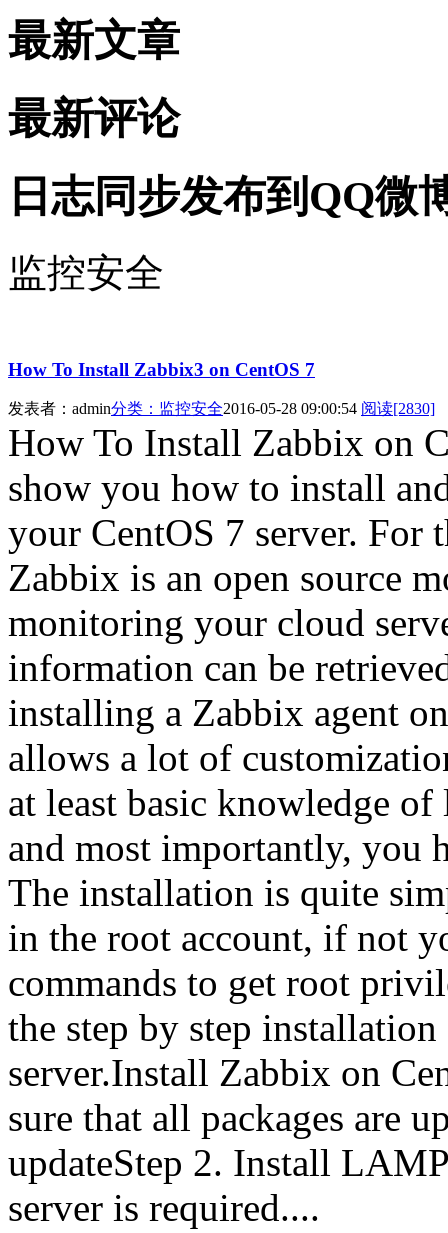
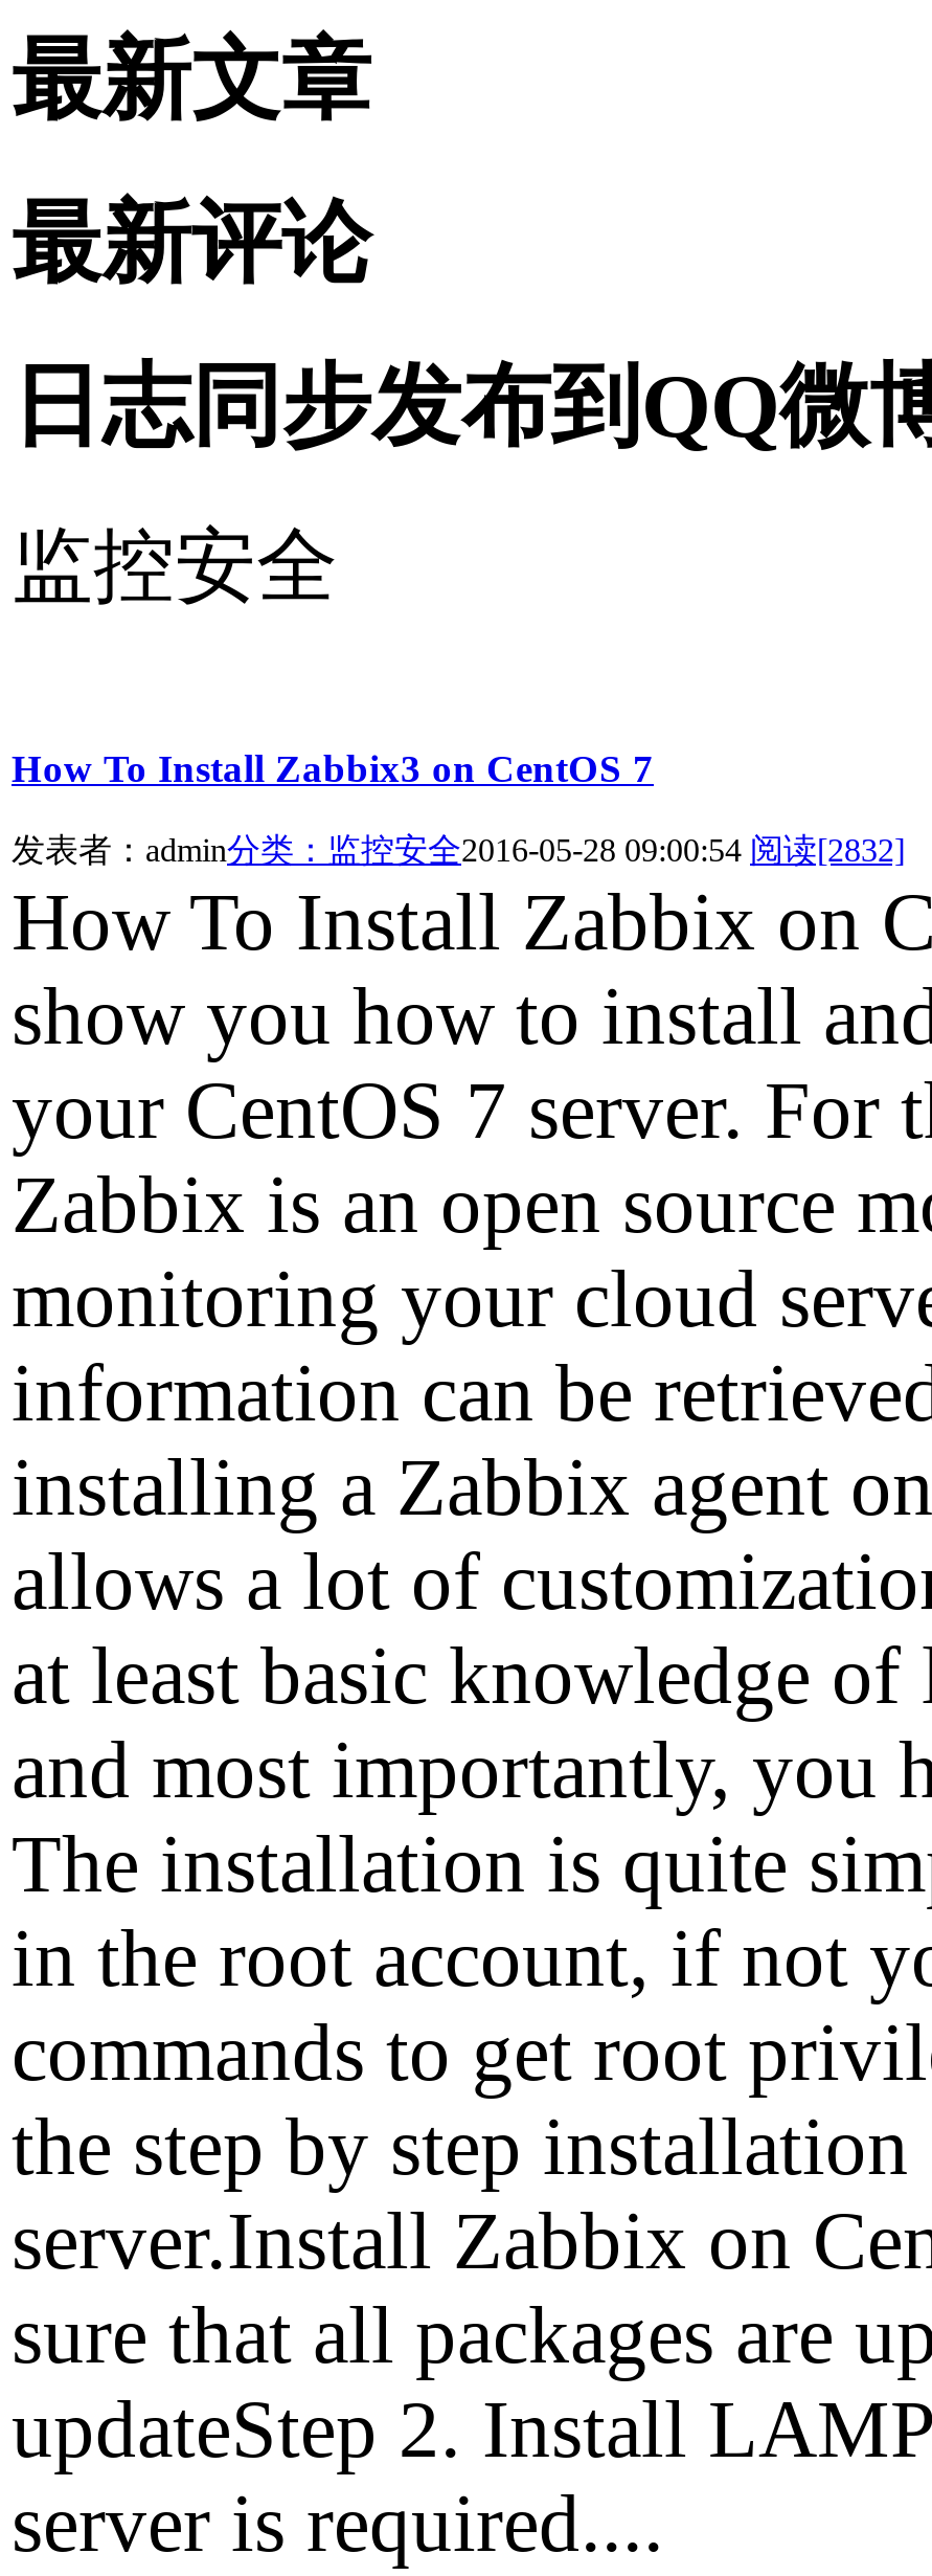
- 发表者：admin分类：监控安全2016-05-28 09:00:54 阅读[2830]
+ 发表者：admin分类：监控安全2016-05-28 09:00:54 阅读[2832]
